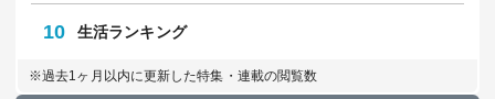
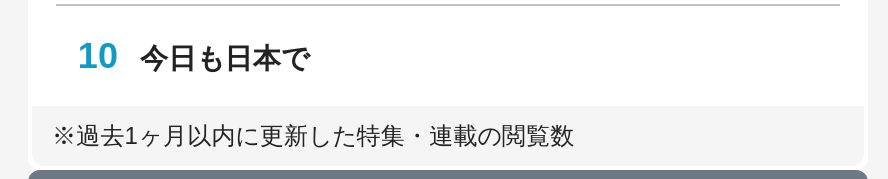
- 生活ランキング
+ 今日も日本で
